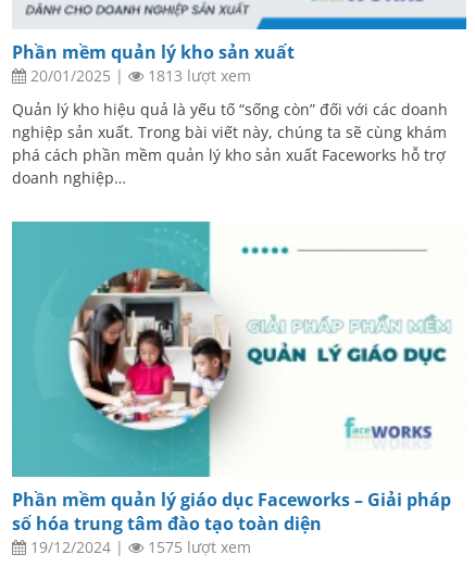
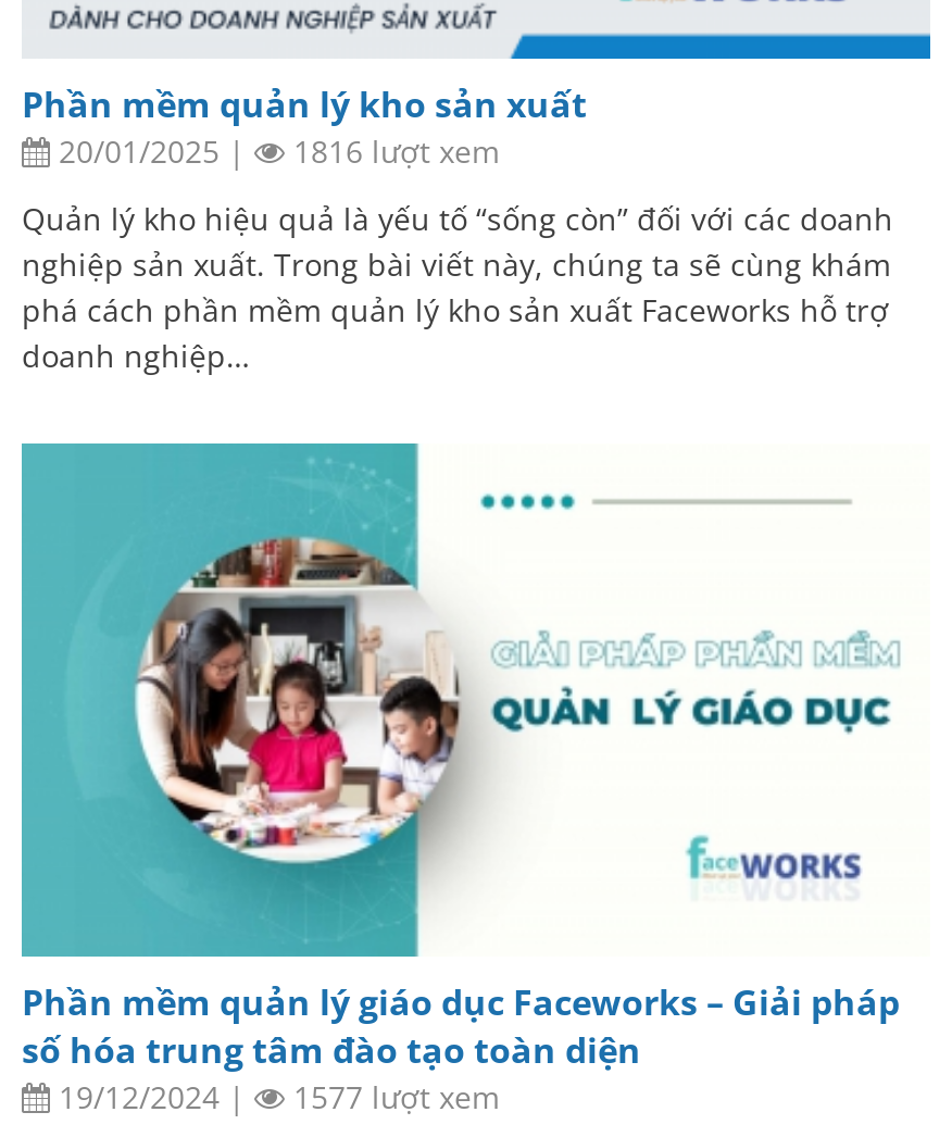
- 1813 lượt xem
+ 1816 lượt xem

- 1575 lượt xem
+ 1577 lượt xem
